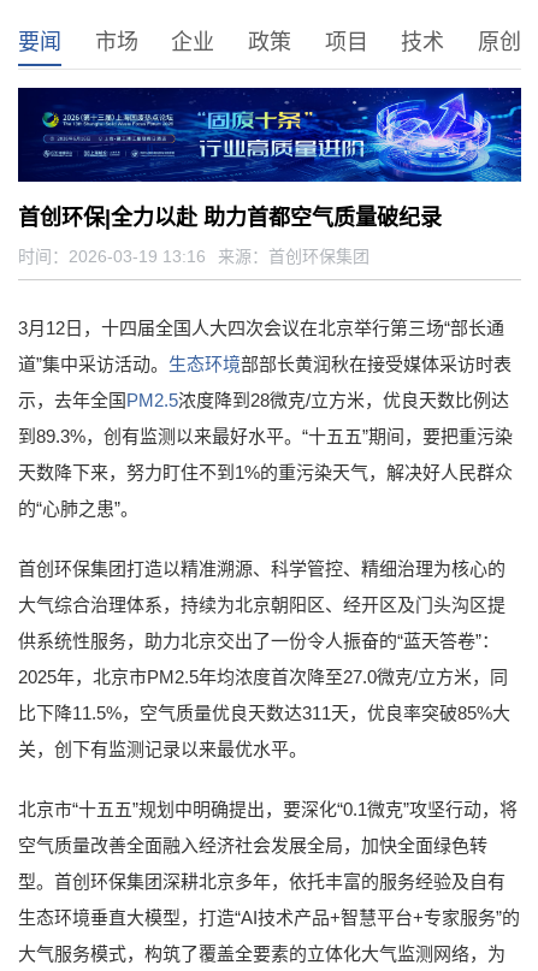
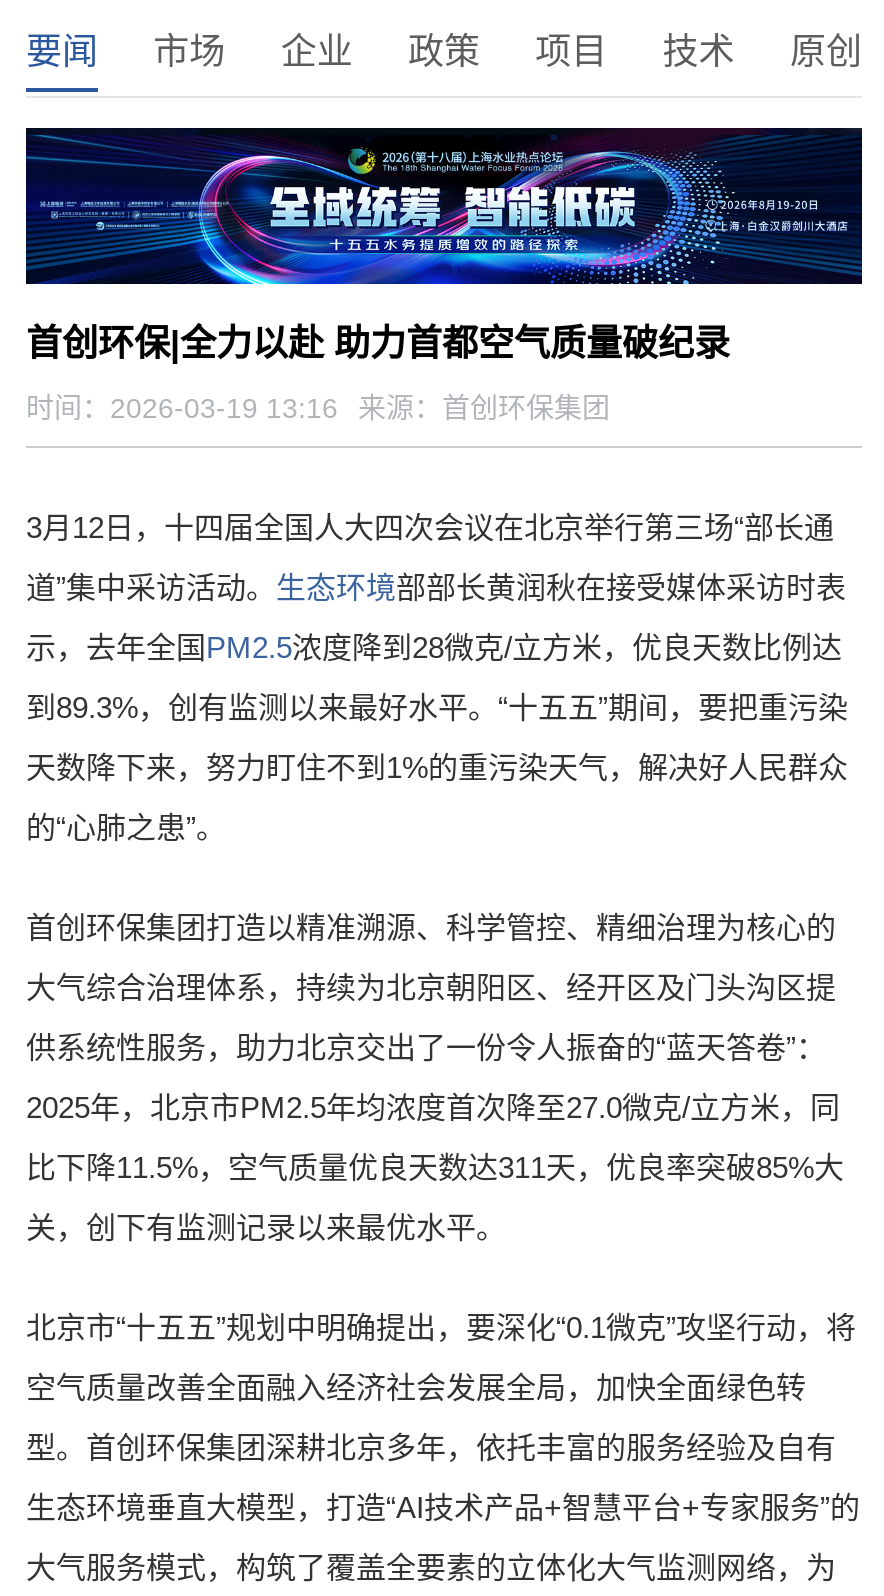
- [image]
+ [image]
